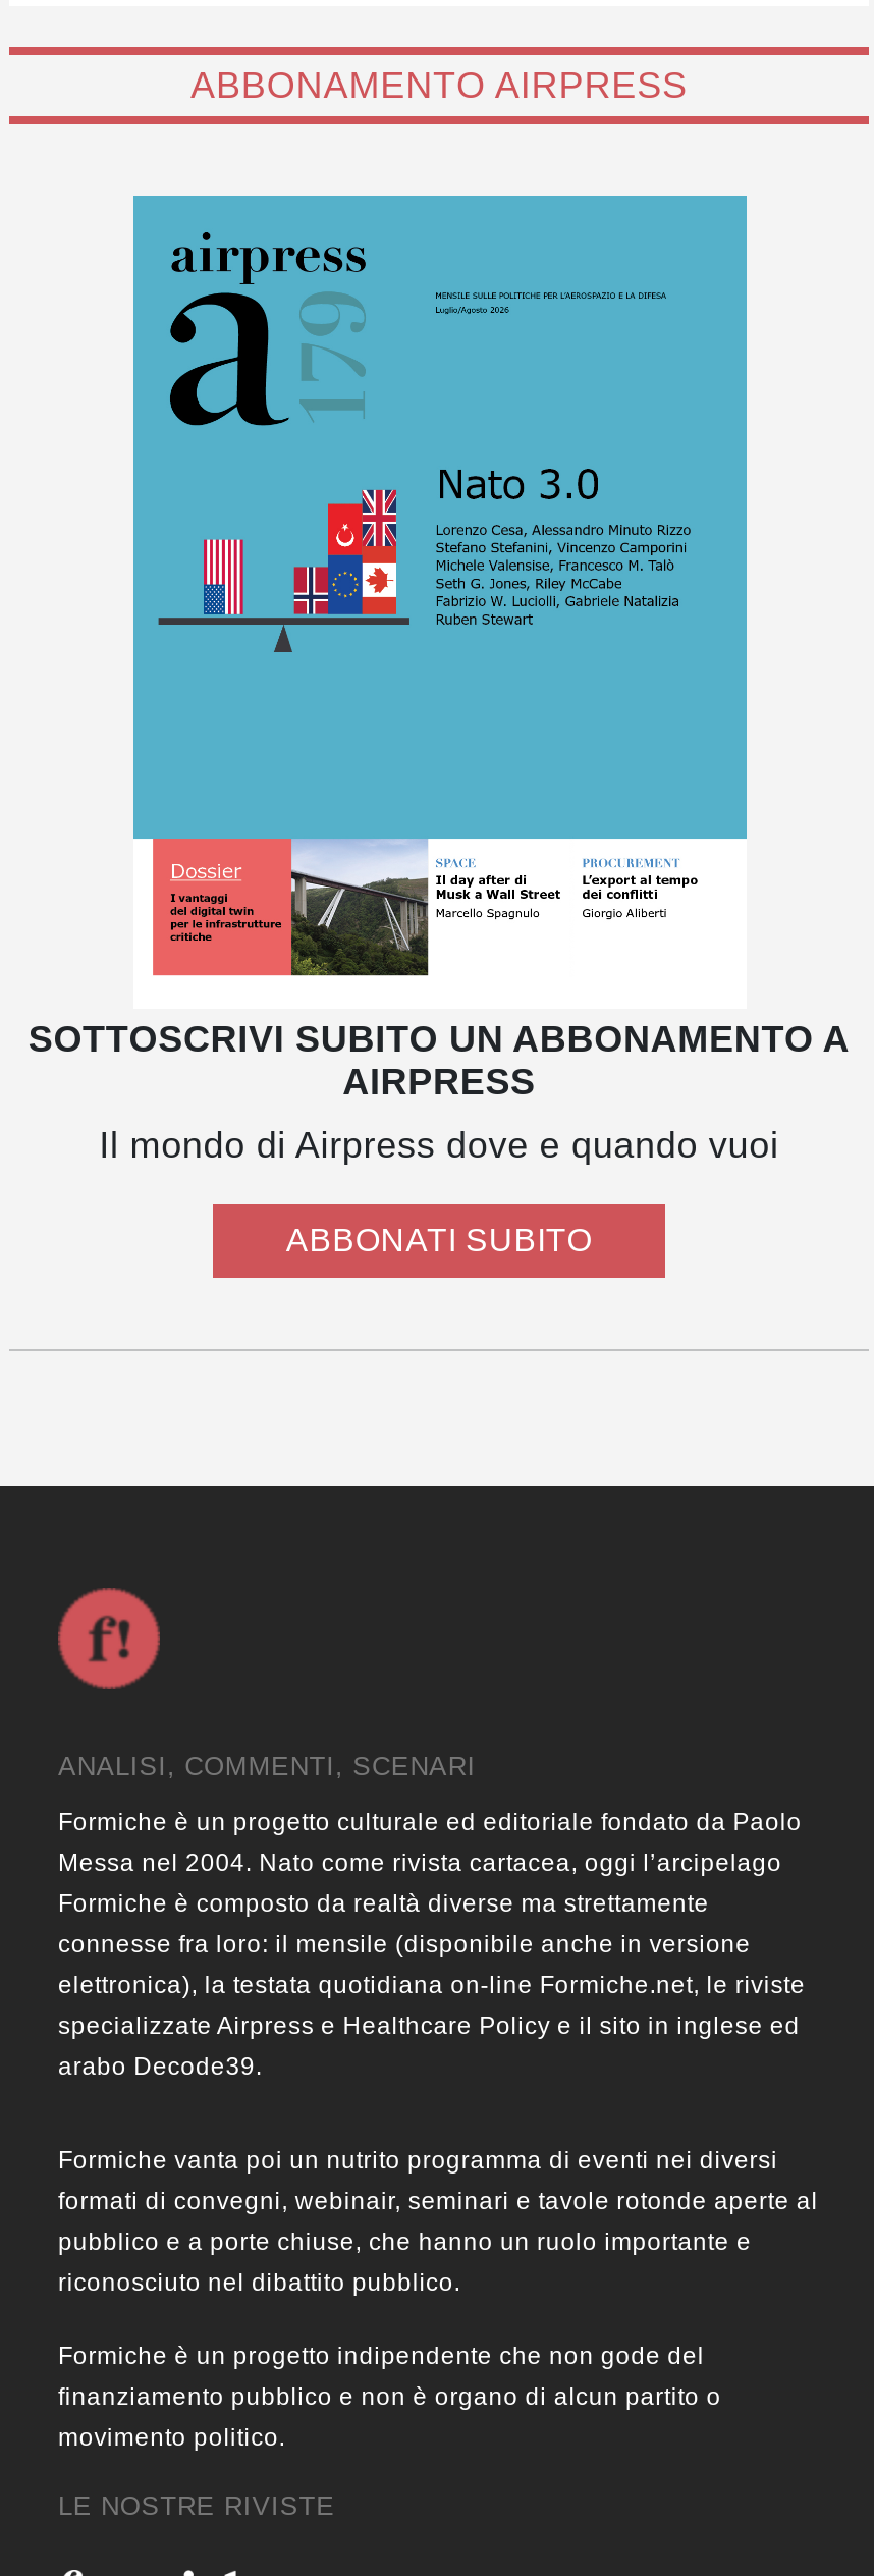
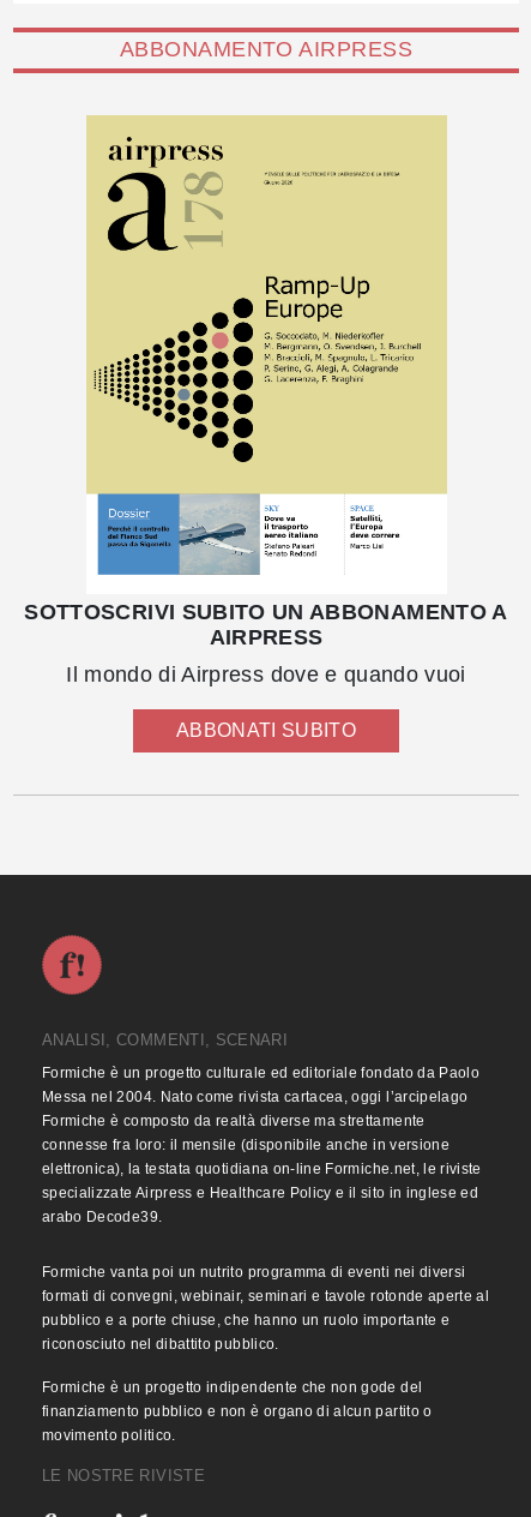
- [image]
+ [image]
